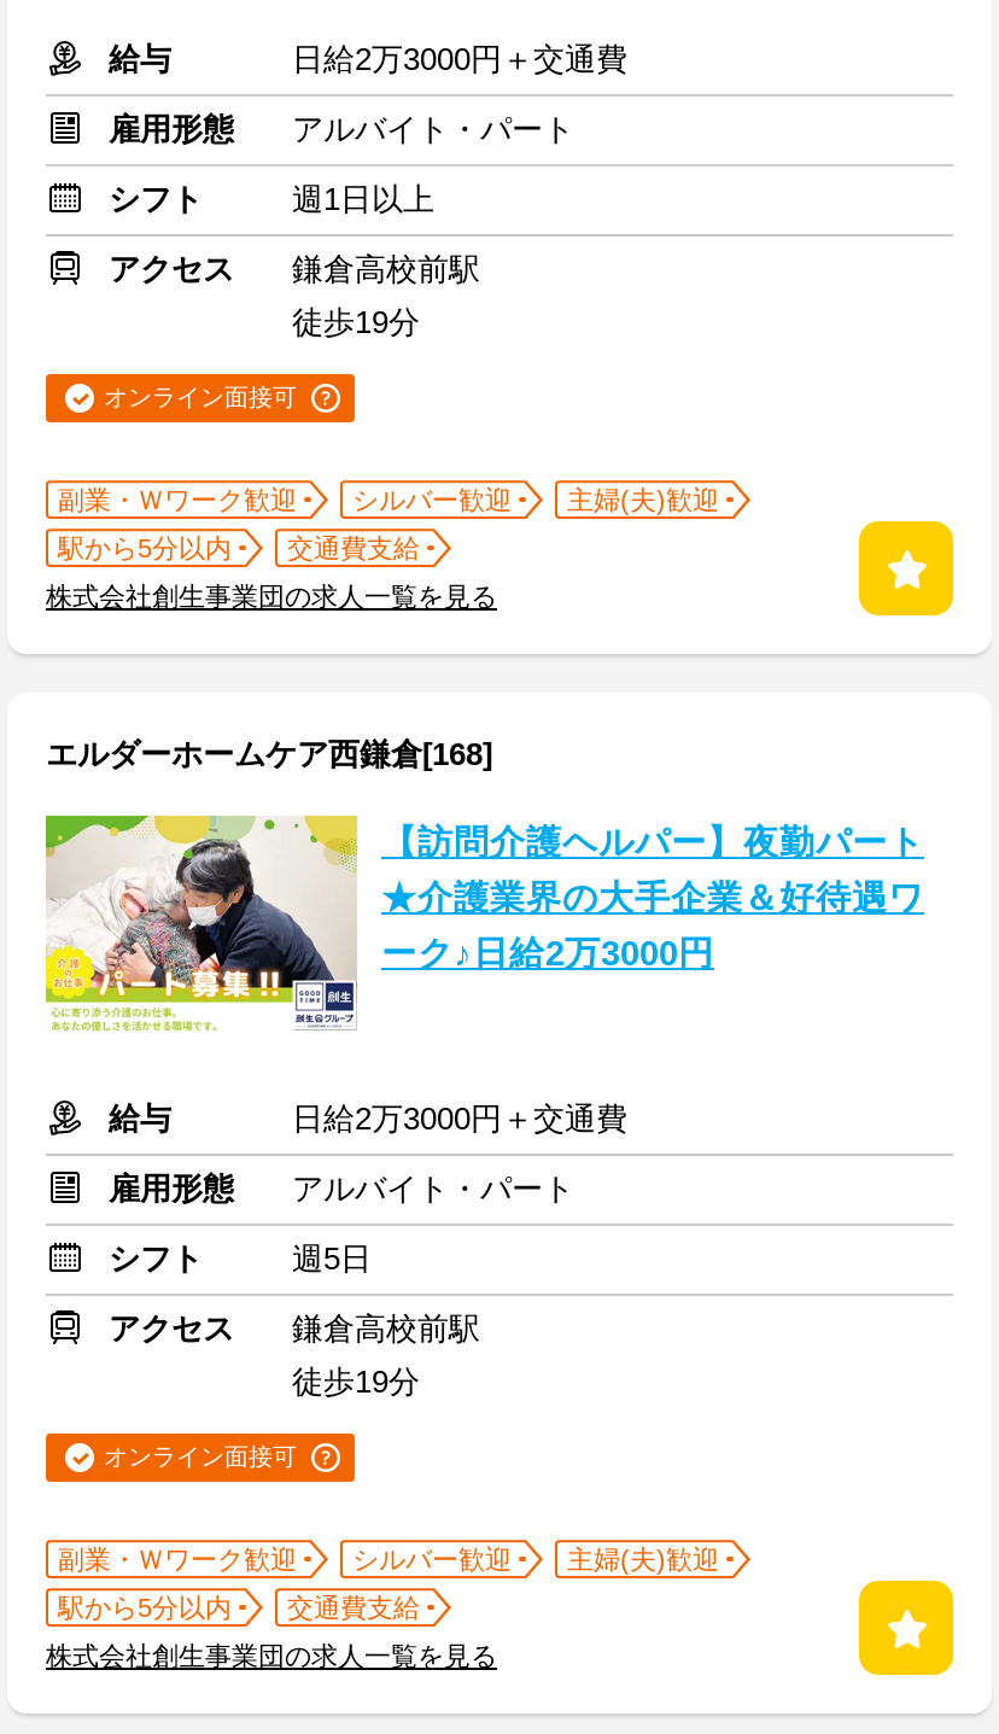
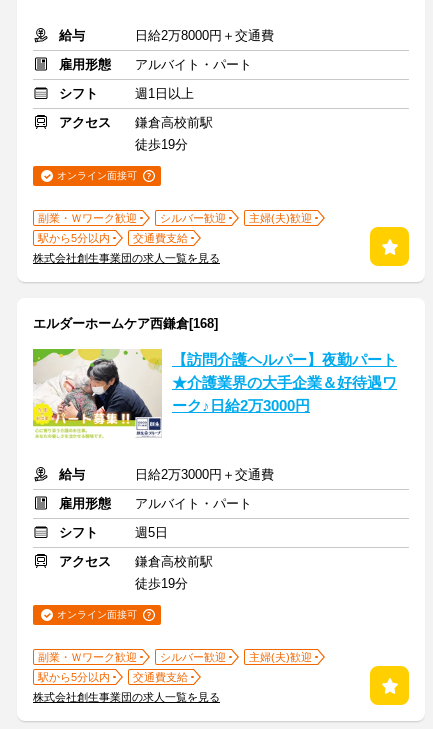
- 日給2万3000円＋交通費
+ 日給2万8000円＋交通費
